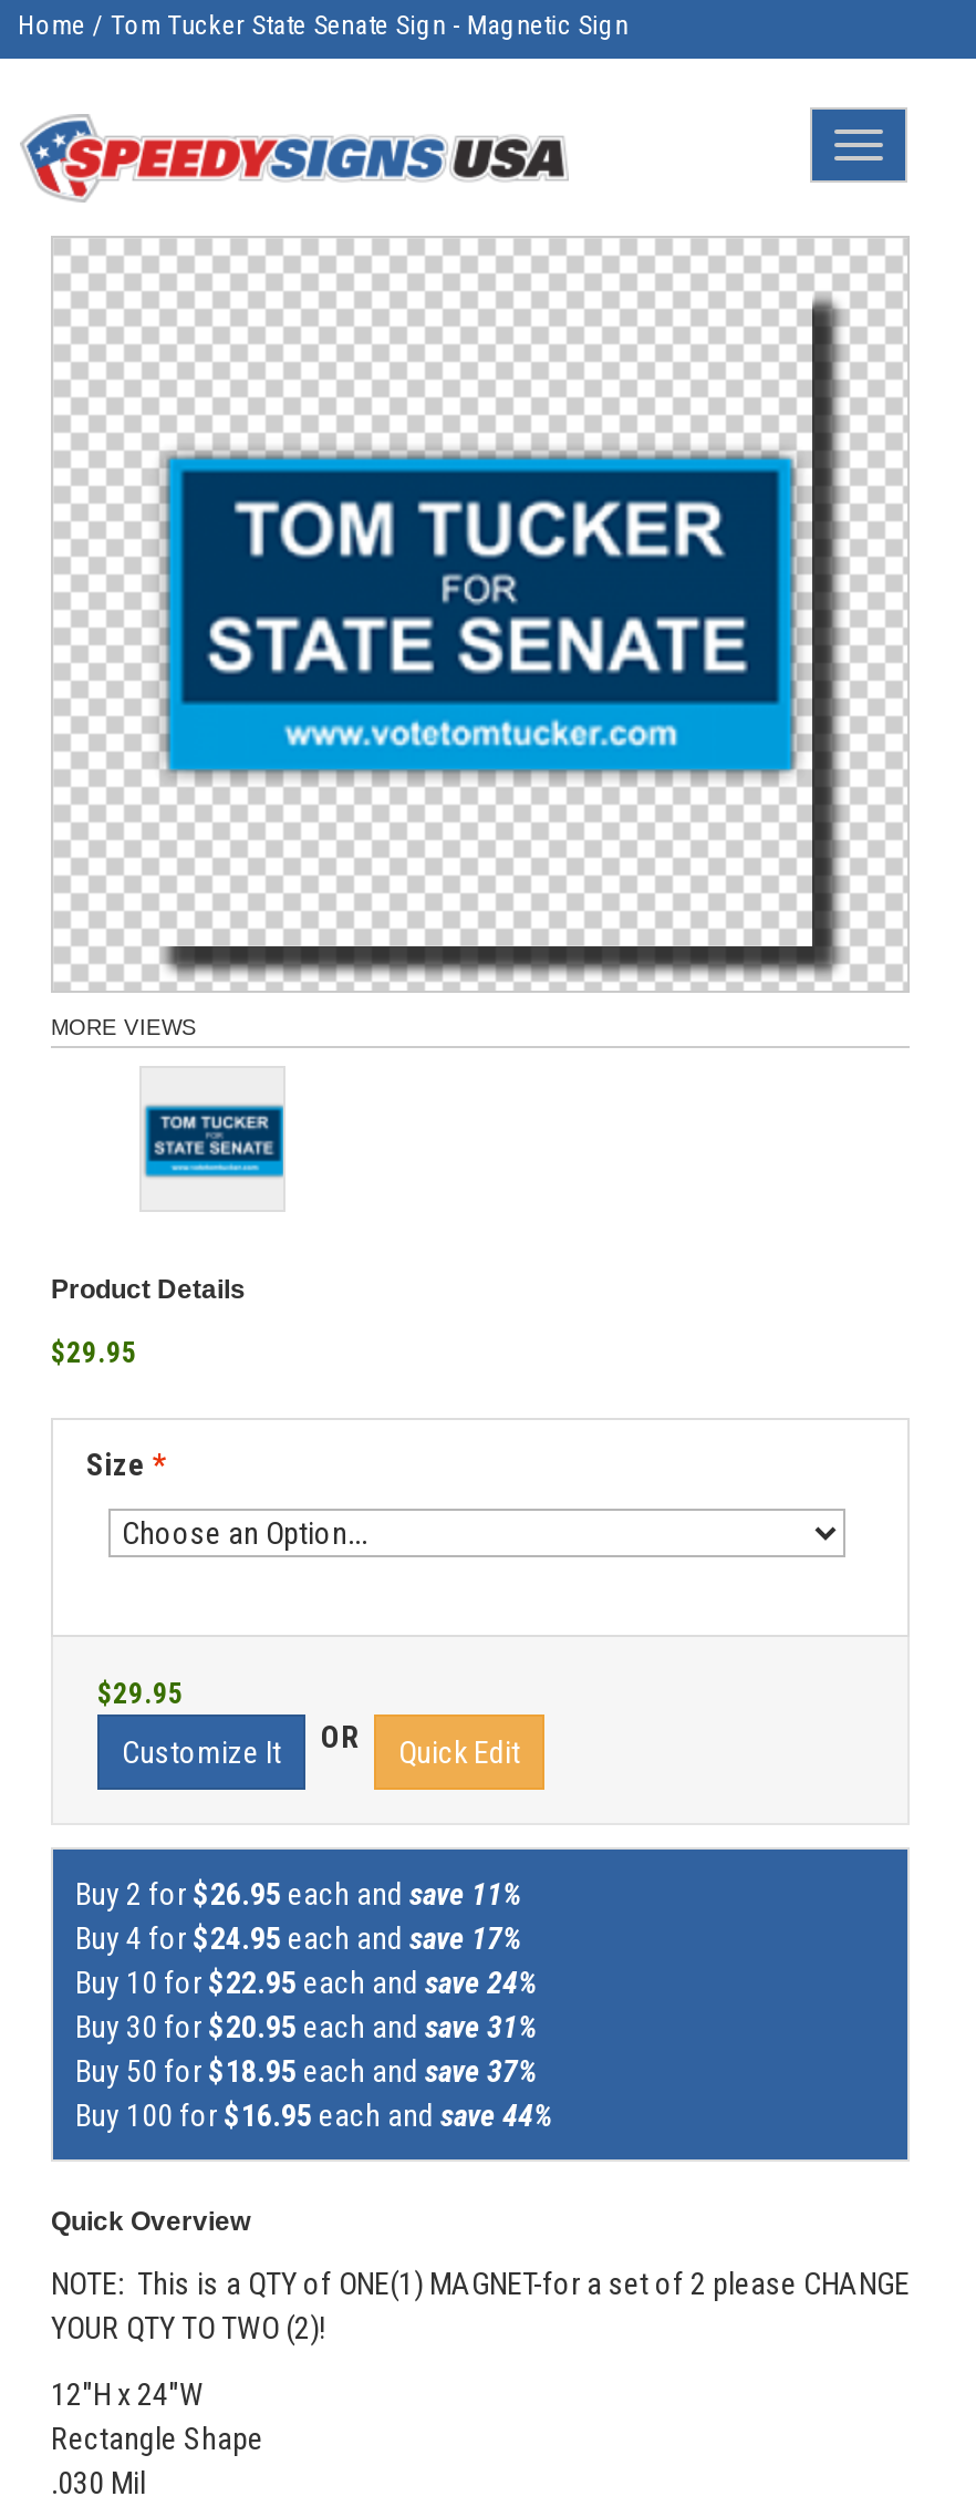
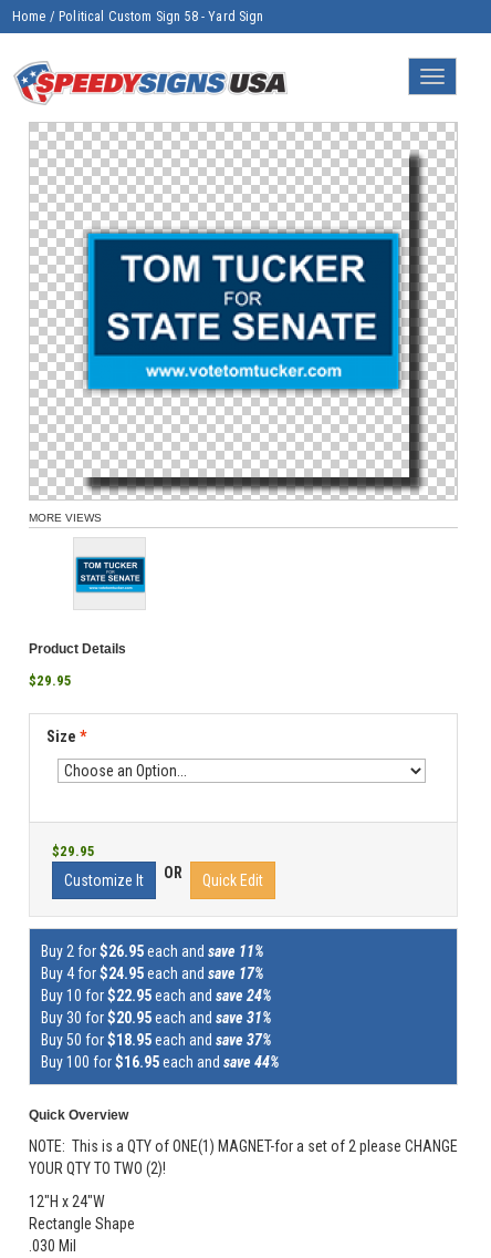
- Home / Tom Tucker State Senate Sign - Magnetic Sign
+ Home / Political Custom Sign 58 - Yard Sign
